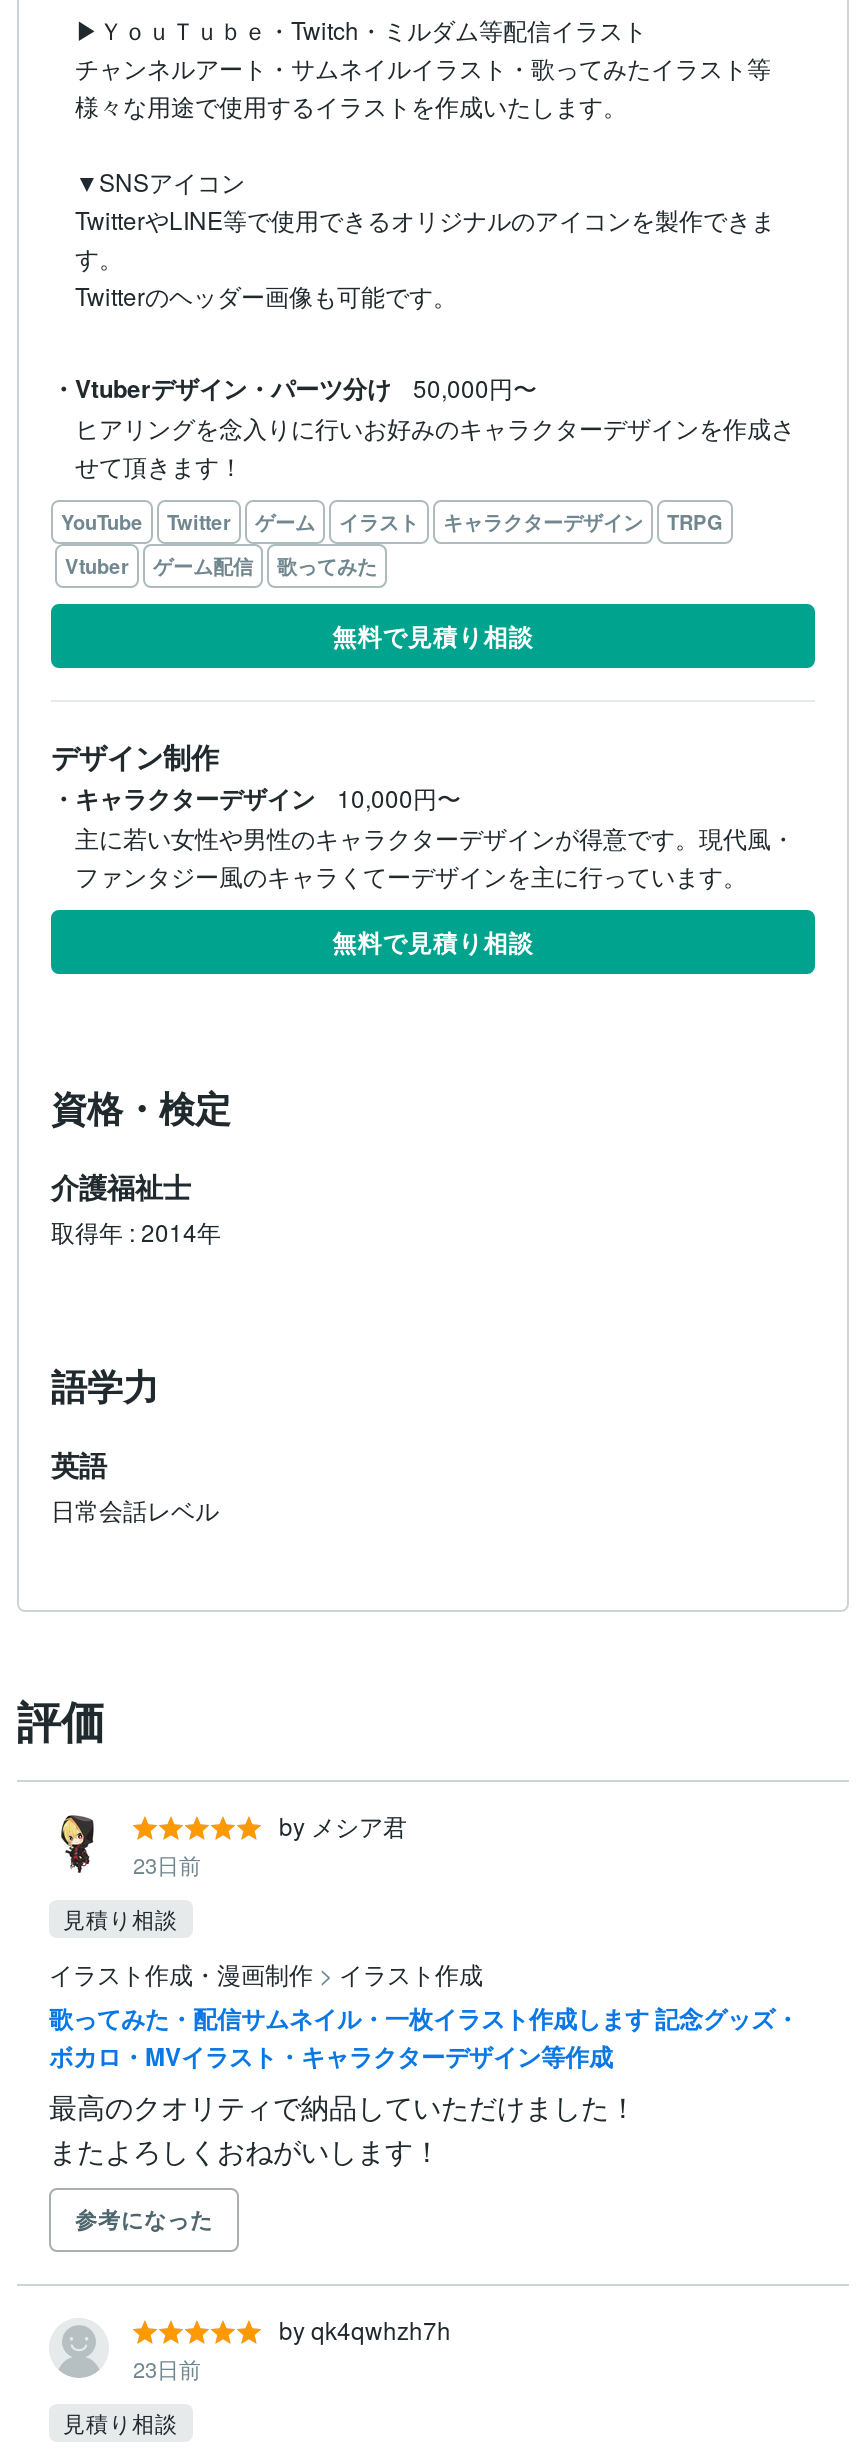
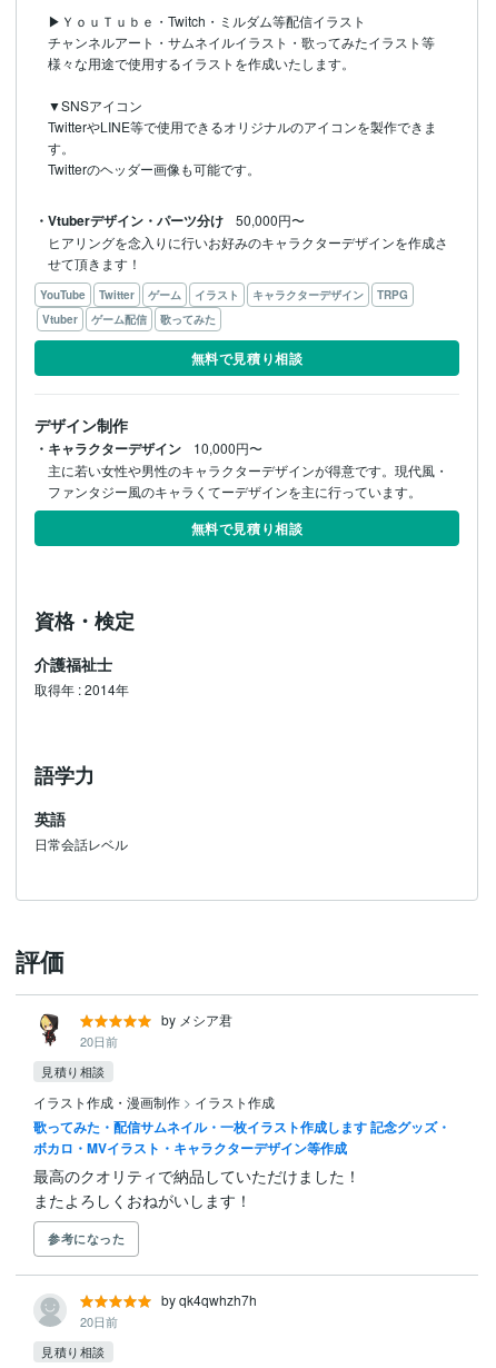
- 23日前
+ 20日前

- 23日前
+ 20日前
